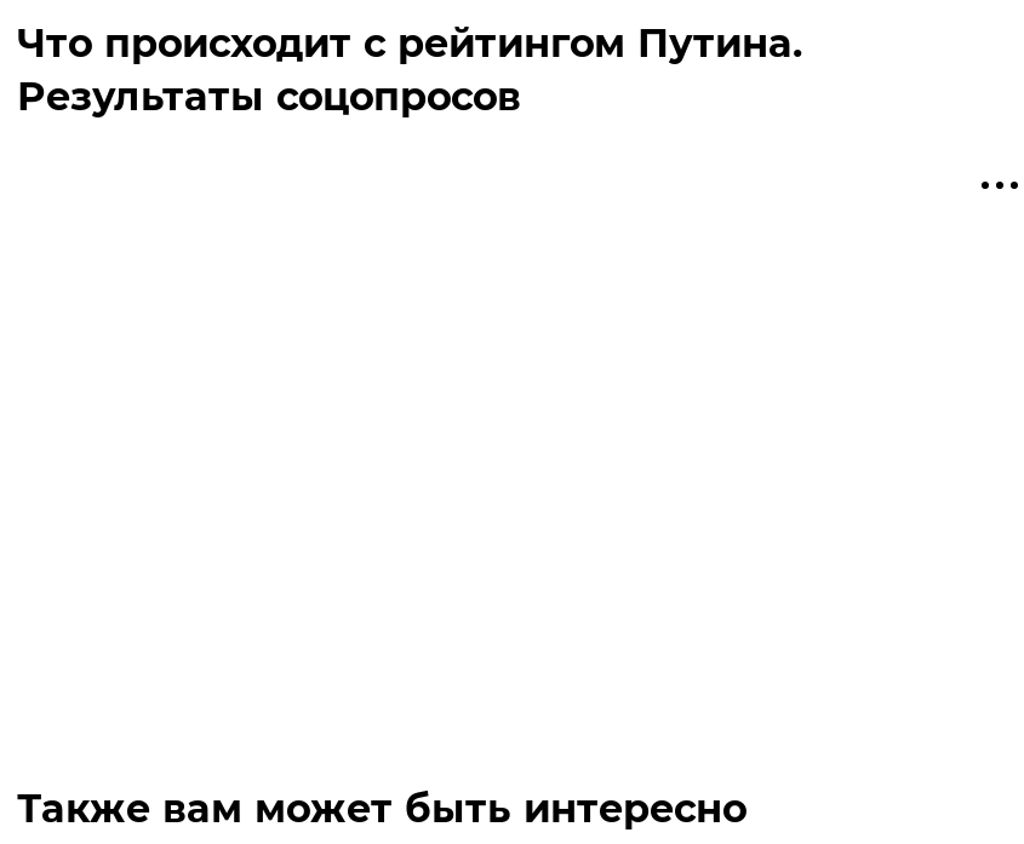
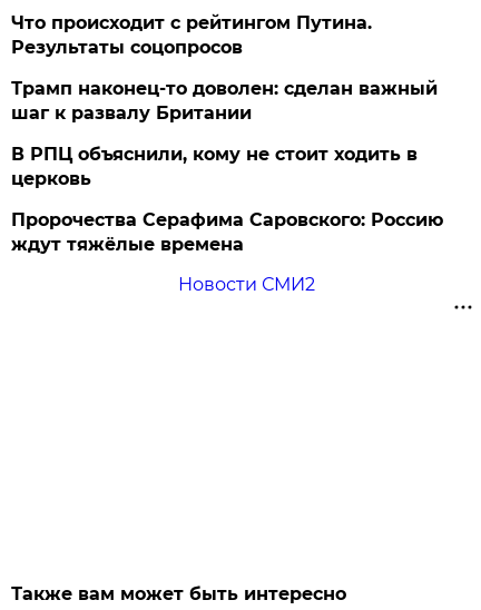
+ Трамп наконец-то доволен: сделан важный
+ шаг к развалу Британии
+ В РПЦ объяснили, кому не стоит ходить в
+ церковь
+ Пророчества Серафима Саровского: Россию
+ ждут тяжёлые времена
+ Новости СМИ2
